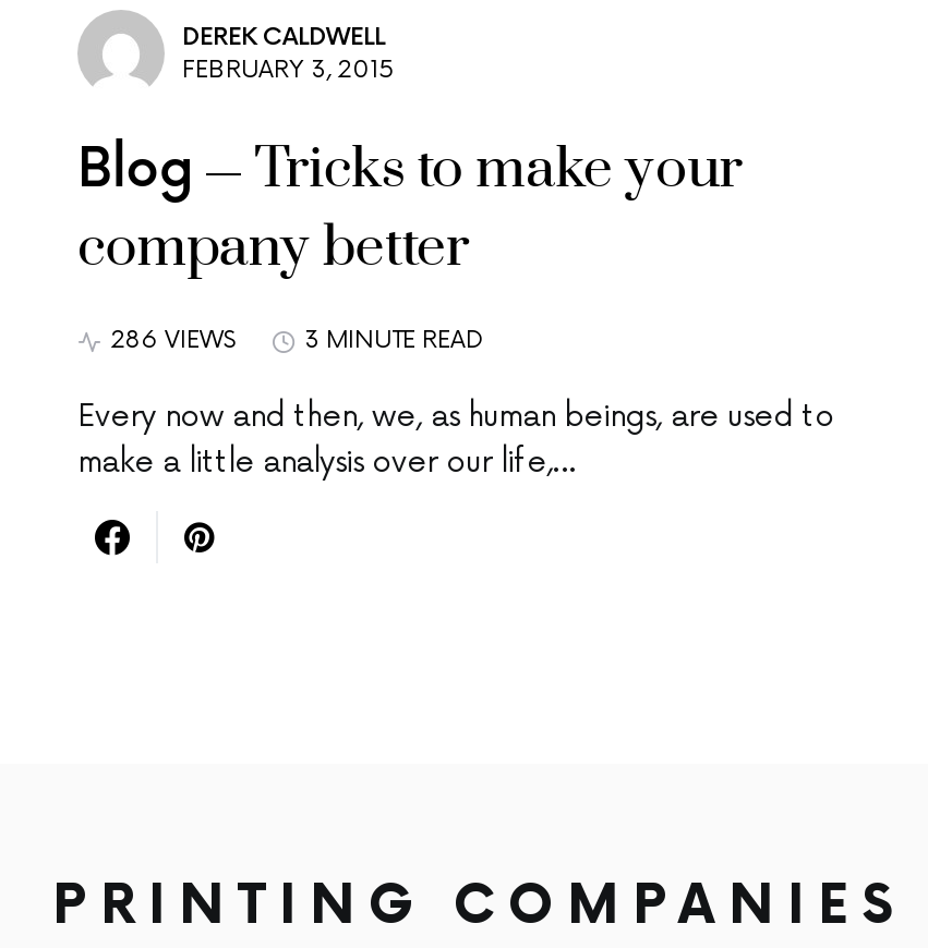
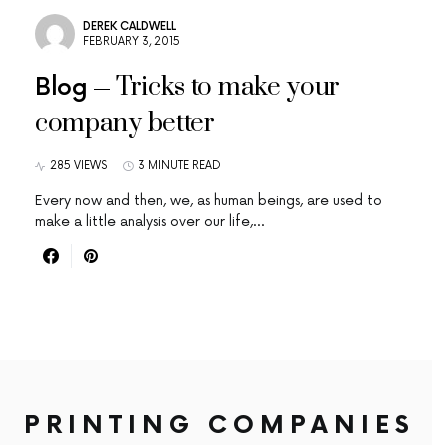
- 286 VIEWS
+ 285 VIEWS
